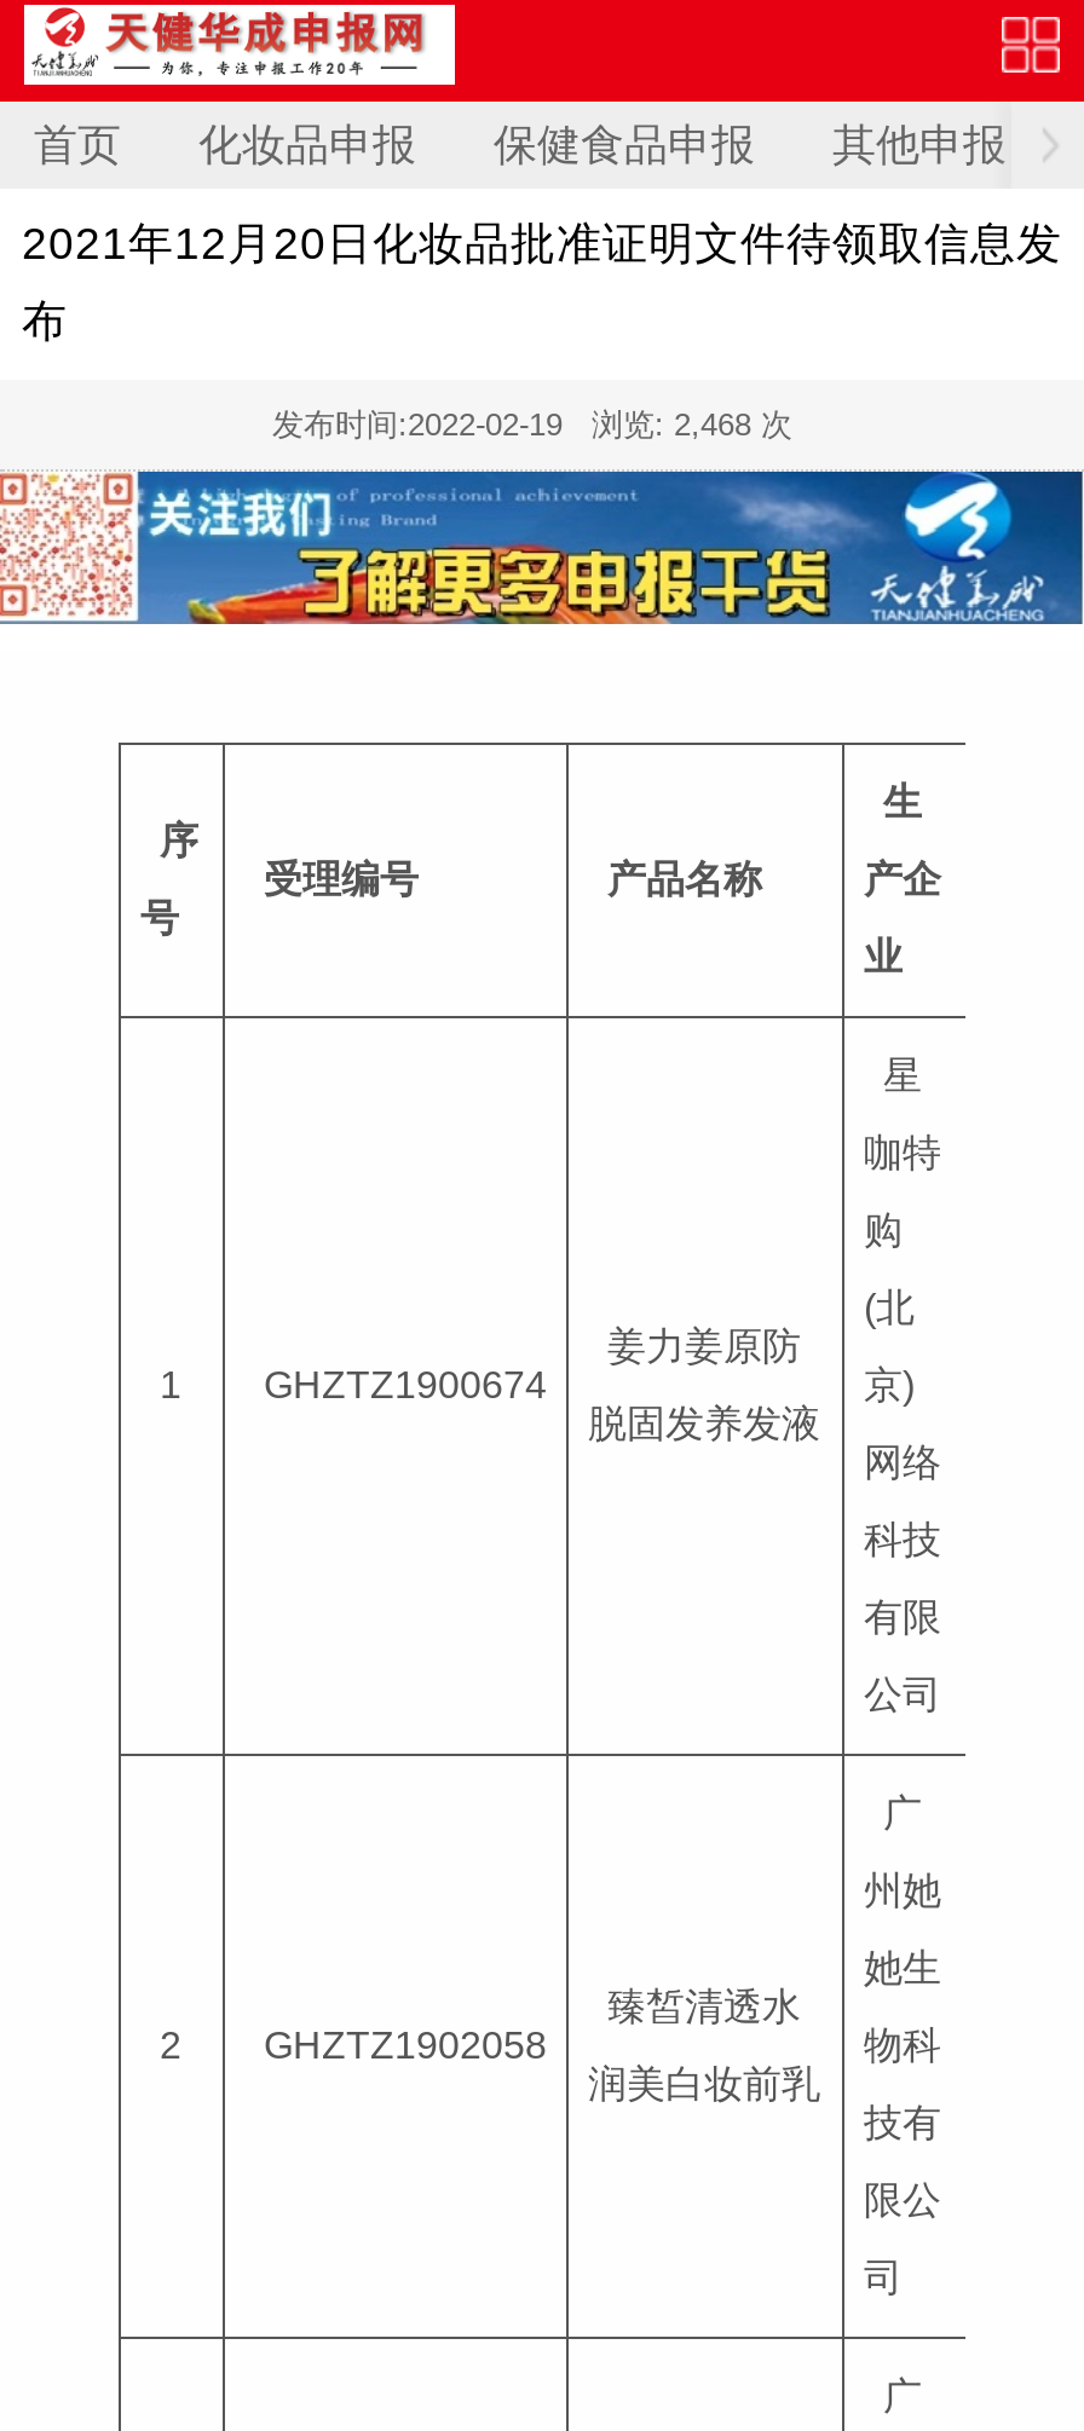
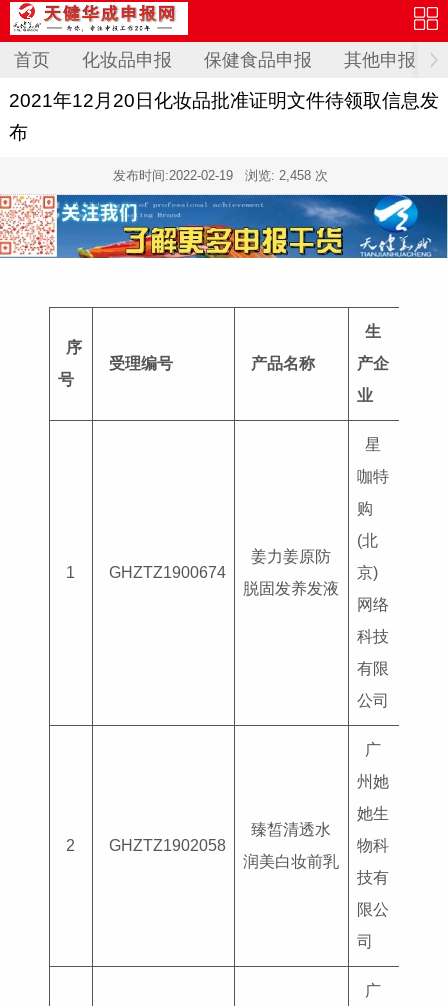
- 发布时间:2022-02-19浏览: 2,468 次
+ 发布时间:2022-02-19浏览: 2,458 次
